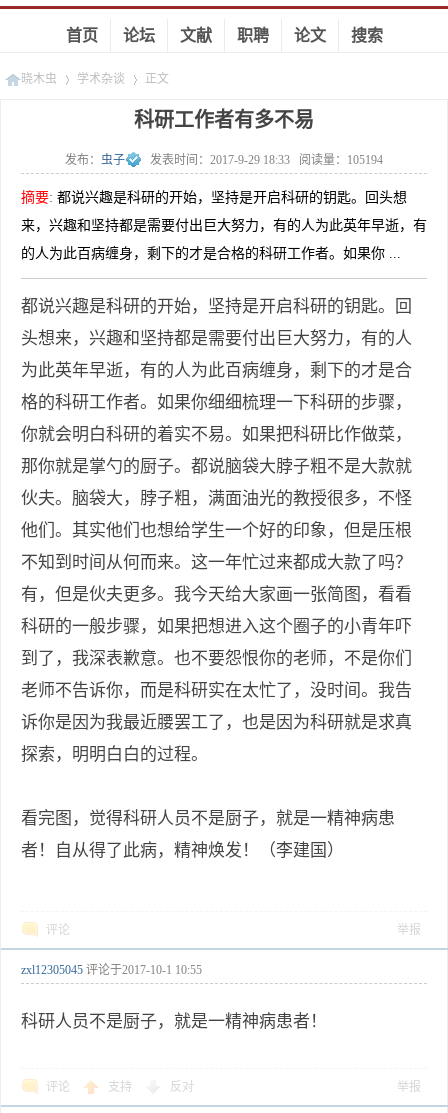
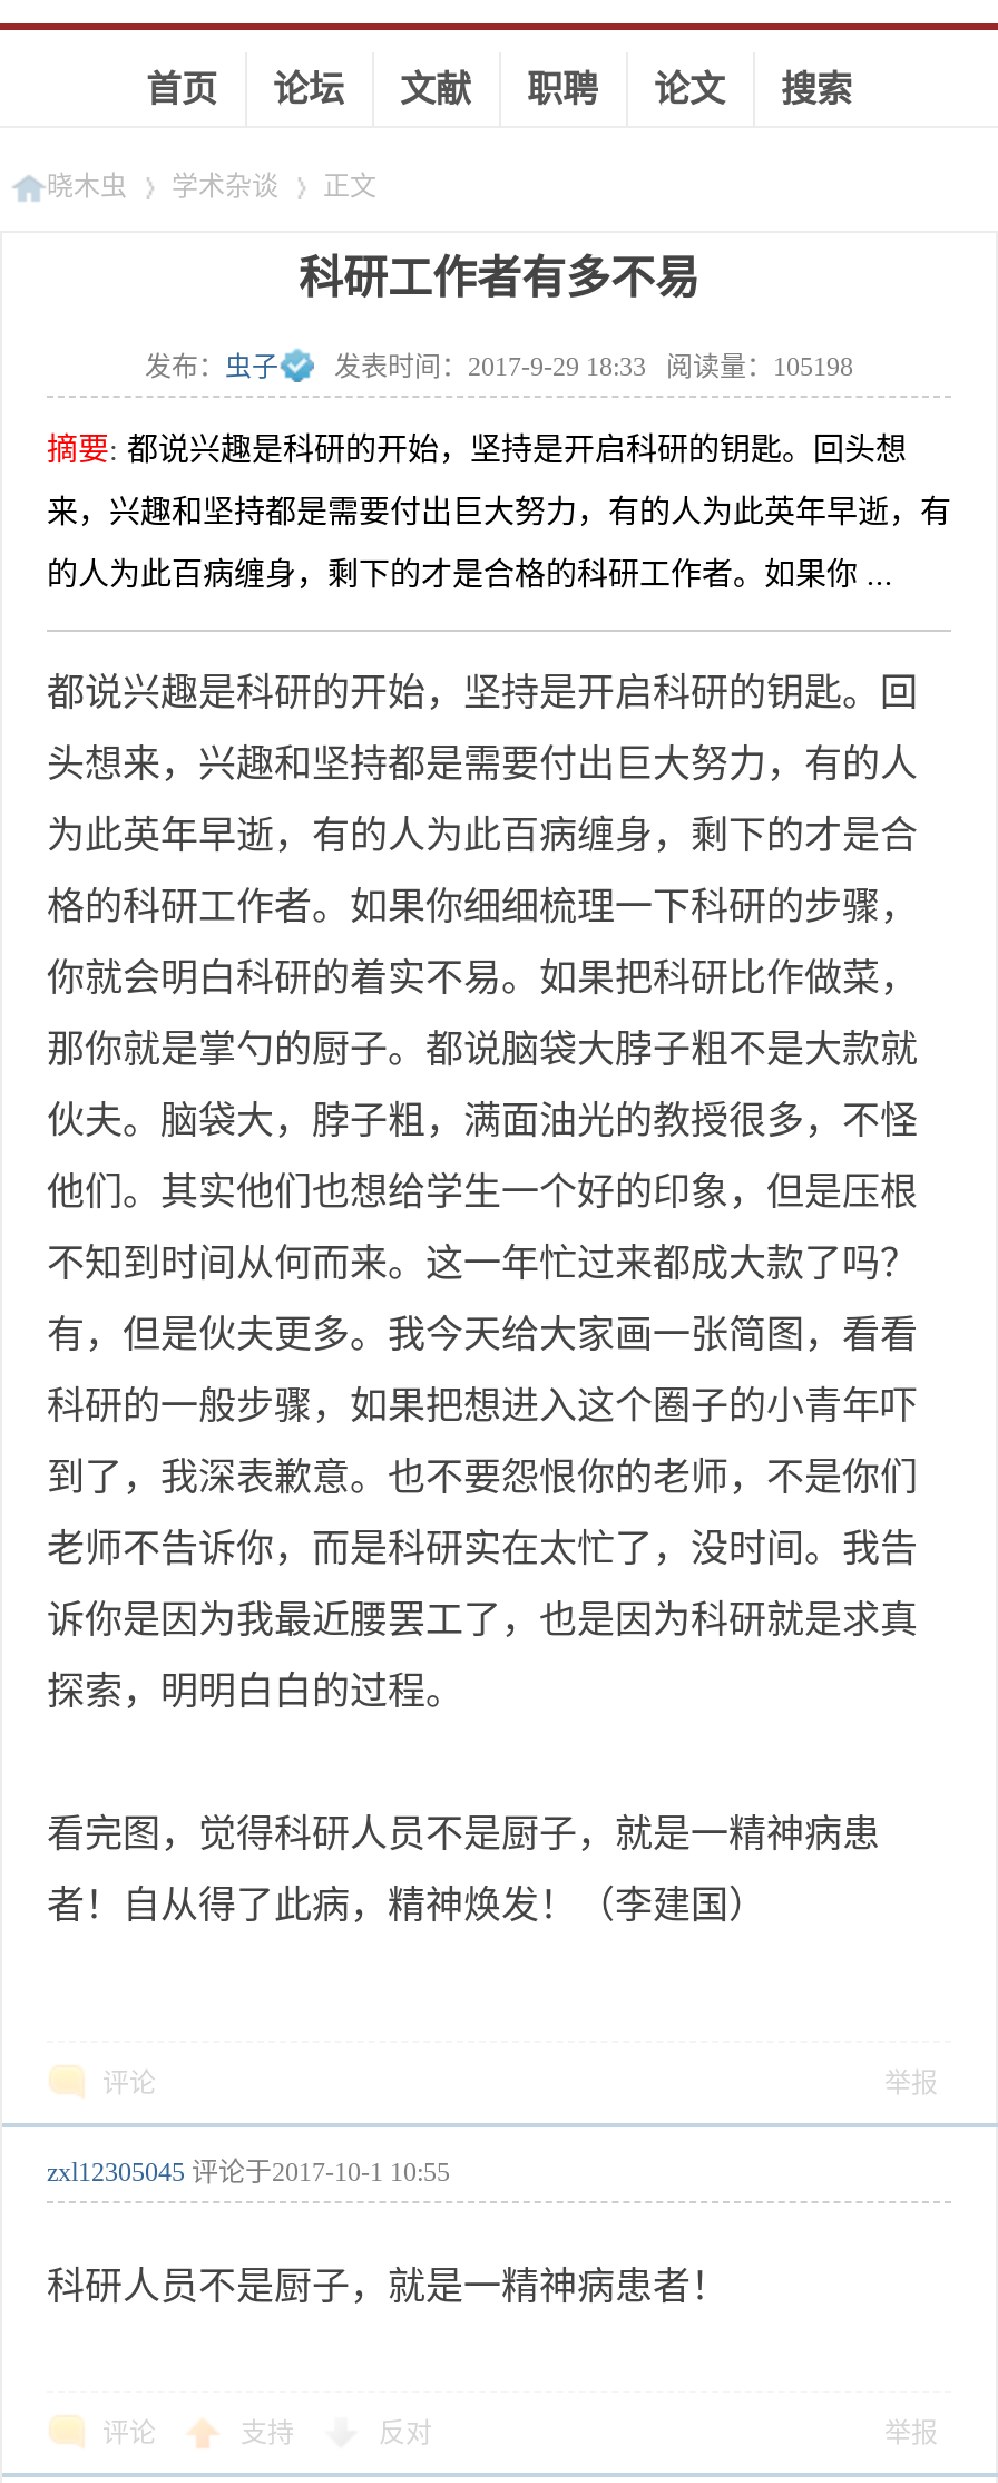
- 阅读量：105194
+ 阅读量：105198
